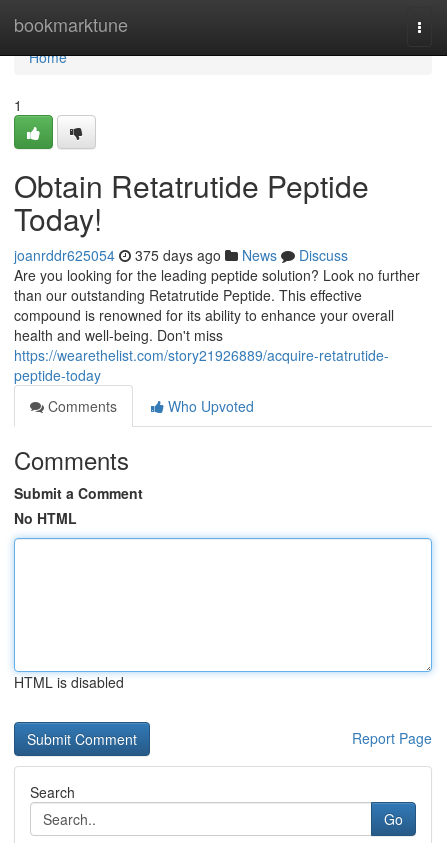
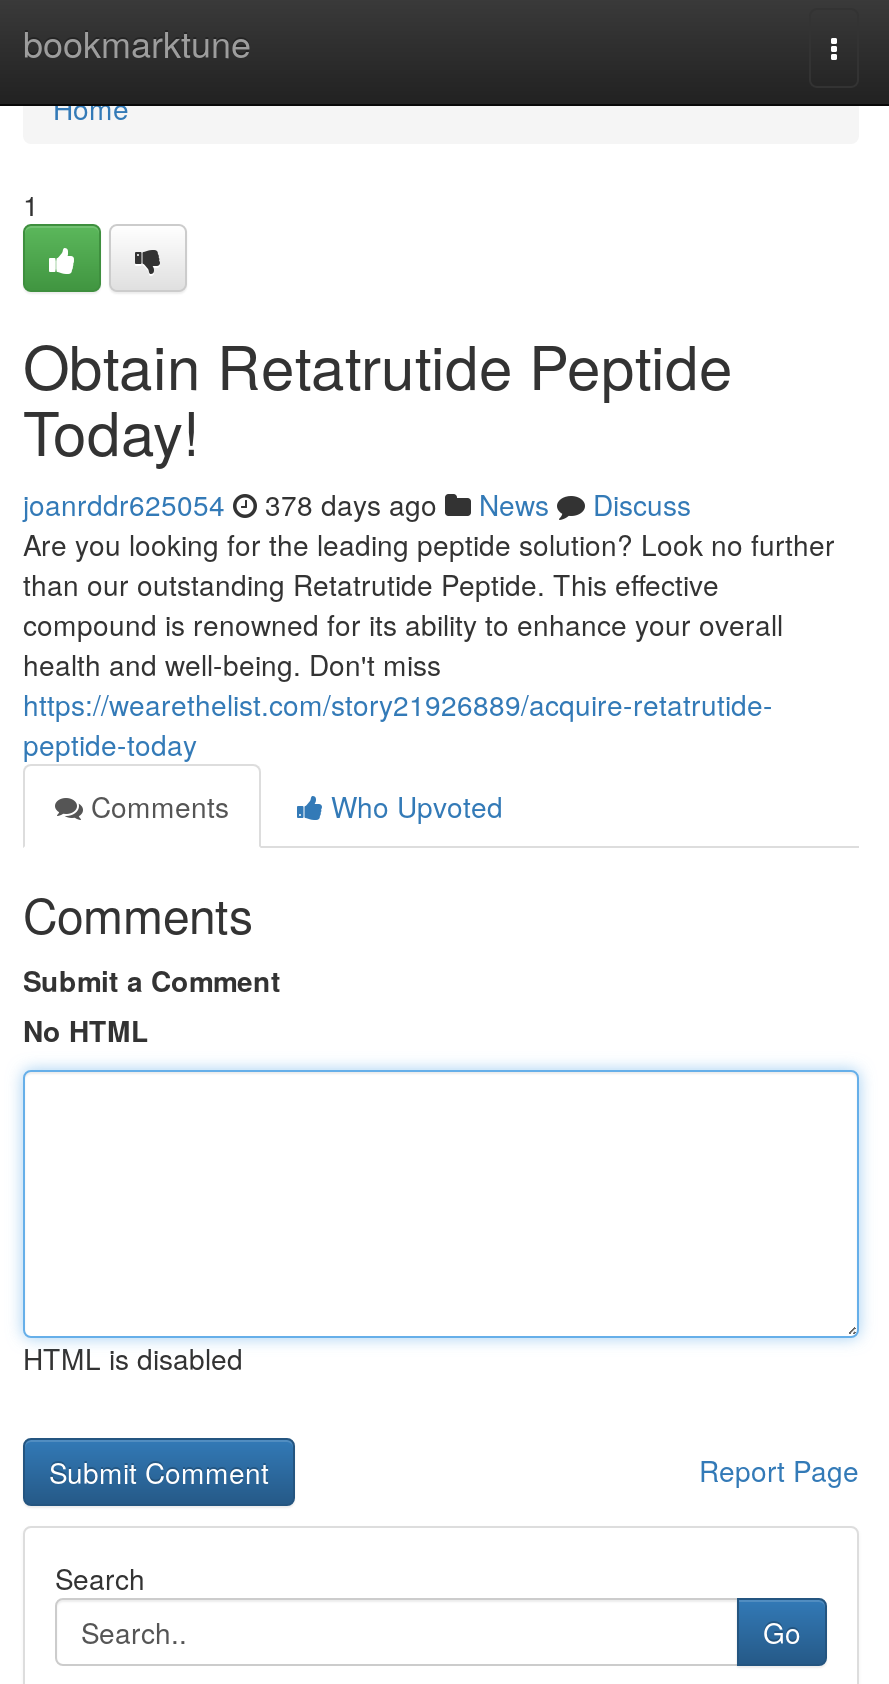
- joanrddr625054 375 days ago News Discuss
+ joanrddr625054 378 days ago News Discuss
